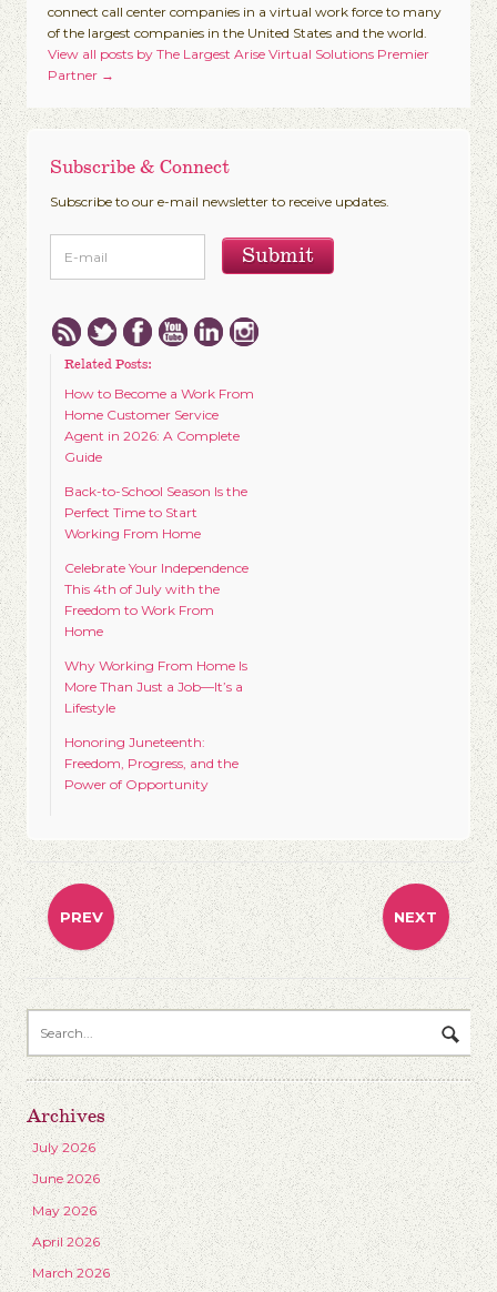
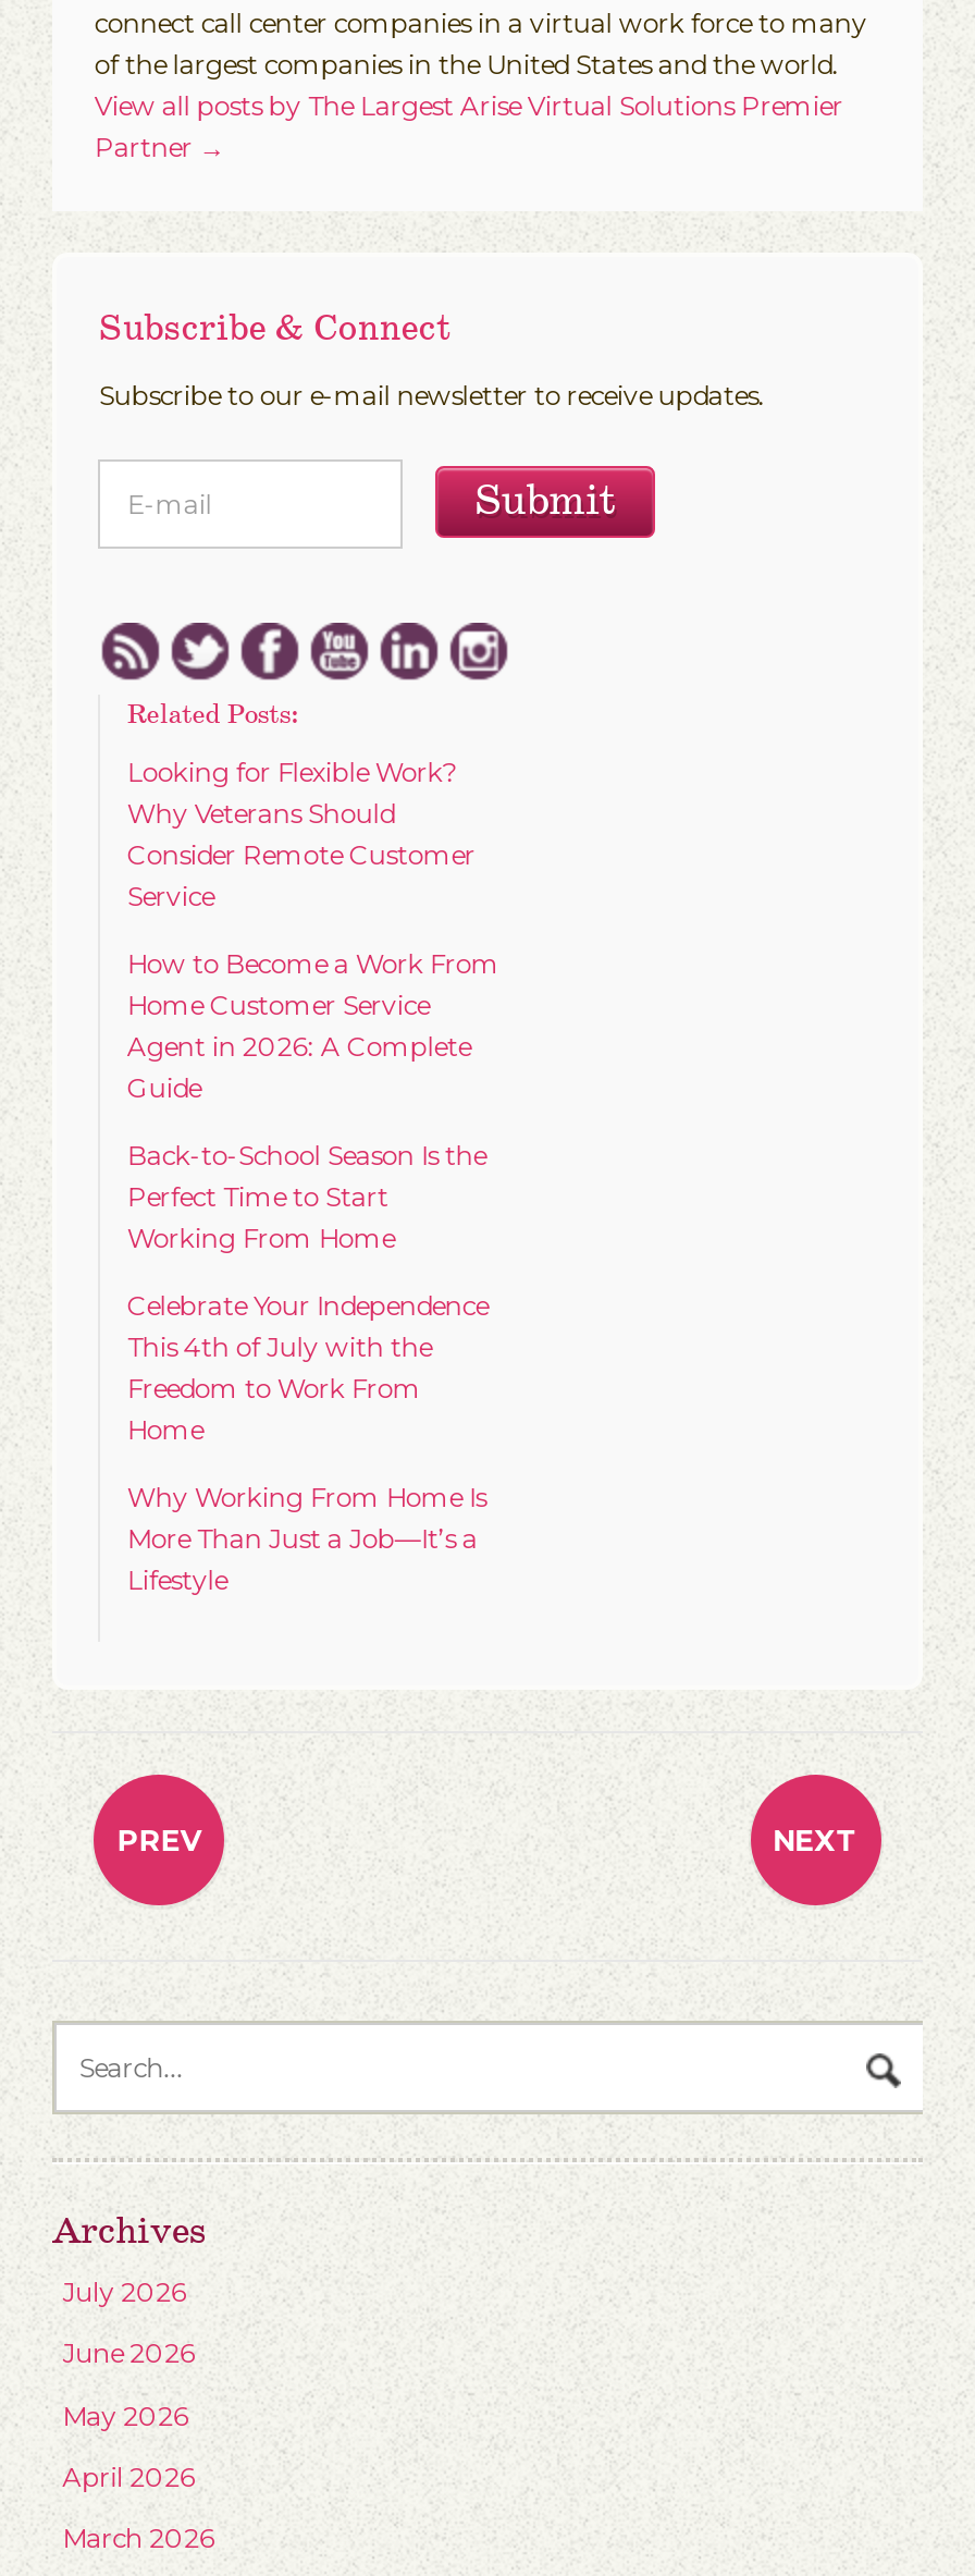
+ Looking for Flexible Work?
+ Why Veterans Should
+ Consider Remote Customer
+ Service

moved down: How to Become a Work From | Home Customer Service | Agent in 2026: A Complete | ... | More Than Just a Job—It’s a | Lifestyle

- Honoring Juneteenth:
- Freedom, Progress, and the
- Power of Opportunity
